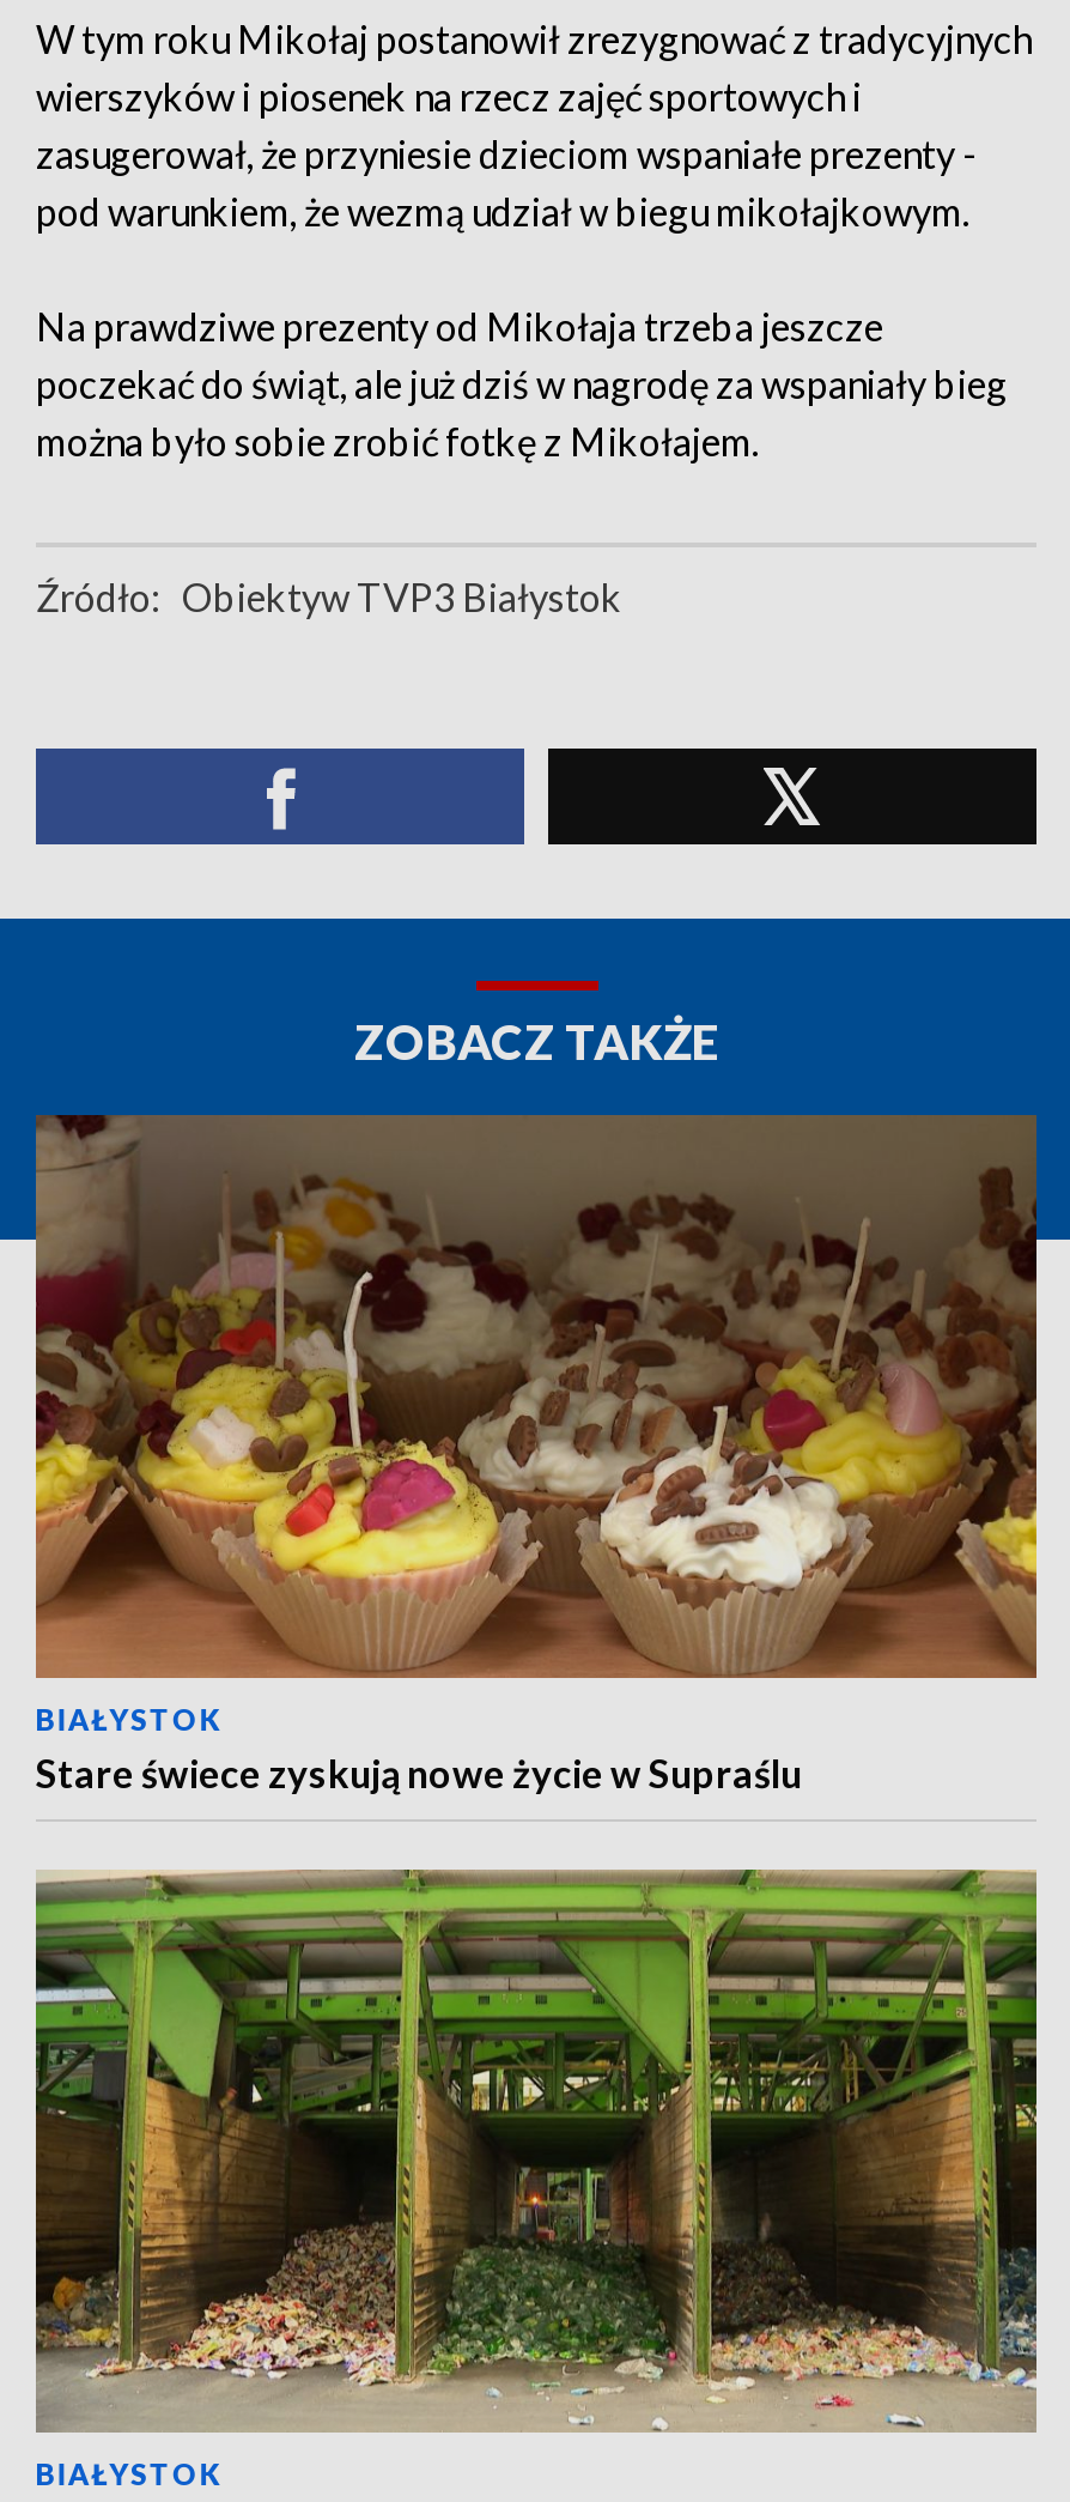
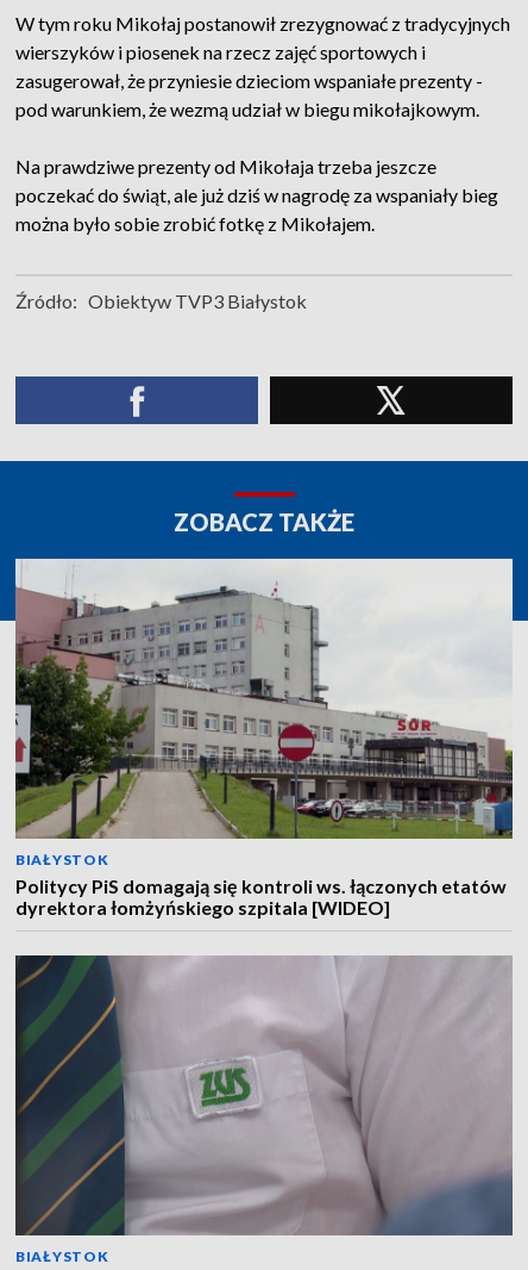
- [image]
- Stare świece zyskują nowe życie w Supraślu
+ [image]
+ Politycy PiS domagają się kontroli ws. łączonych etatów
+ dyrektora łomżyńskiego szpitala [WIDEO]

- [image]
+ [image]
